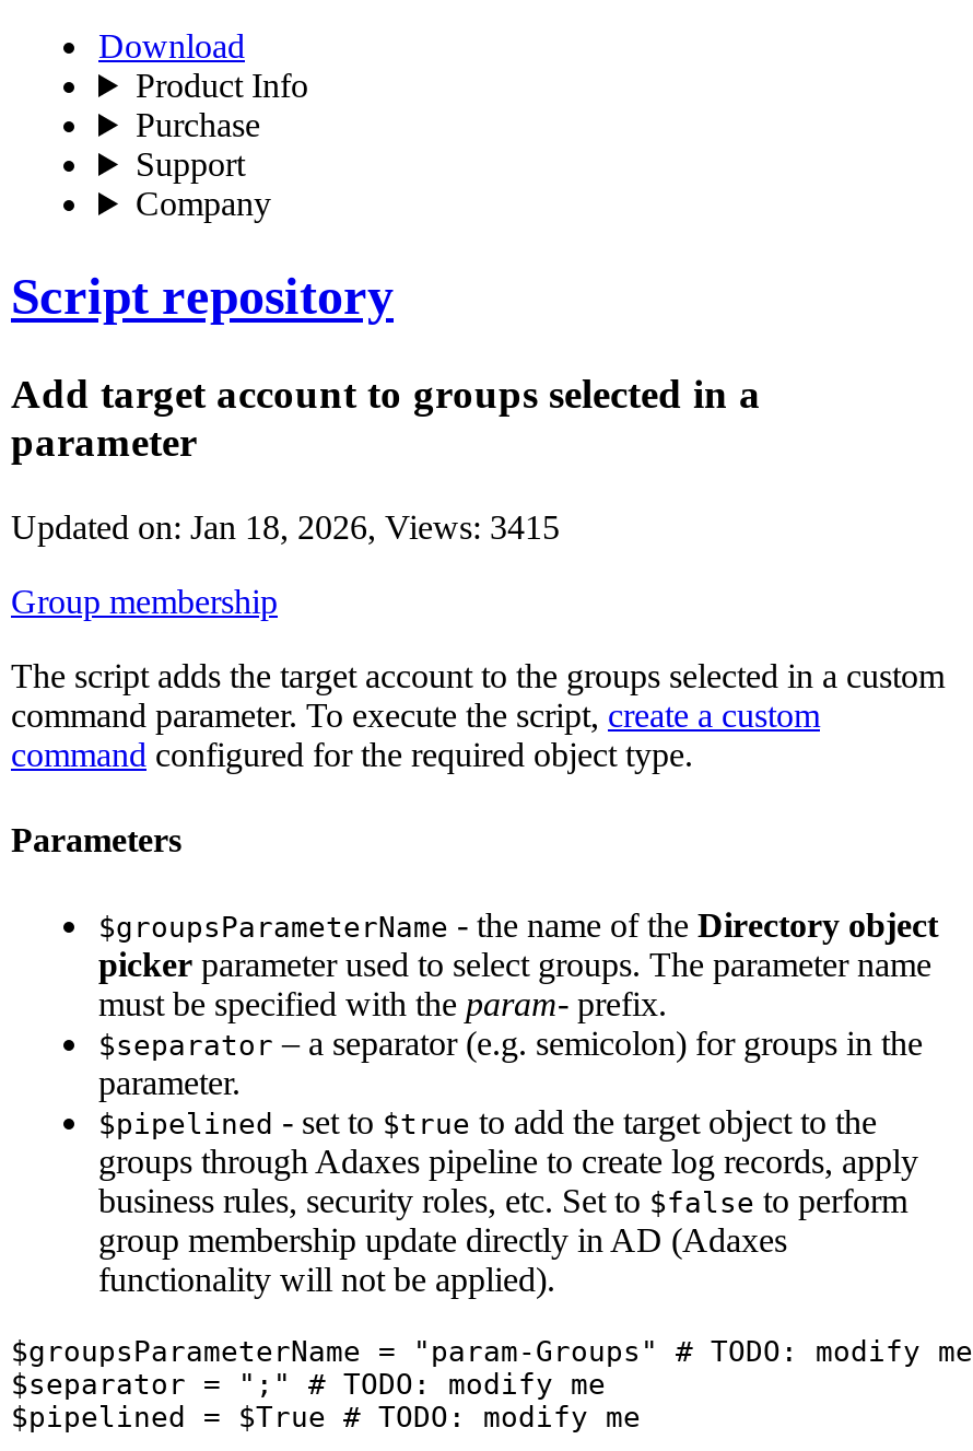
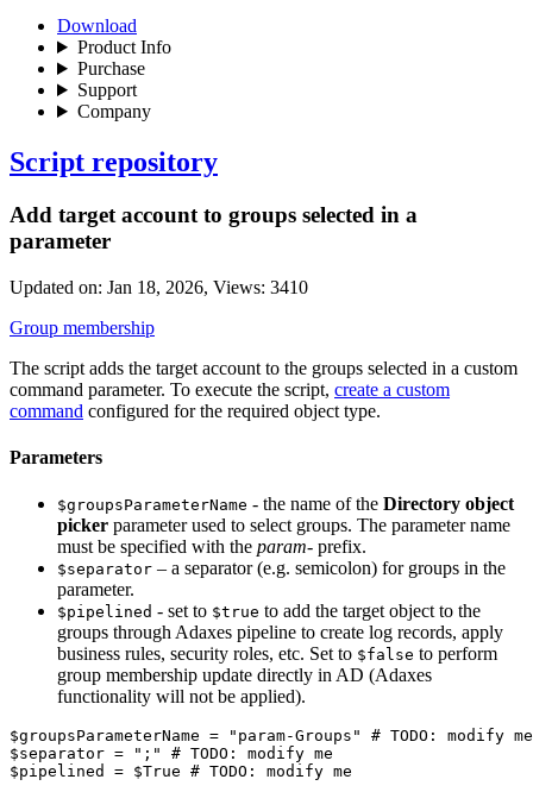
- Updated on: Jan 18, 2026, Views: 3415
+ Updated on: Jan 18, 2026, Views: 3410
